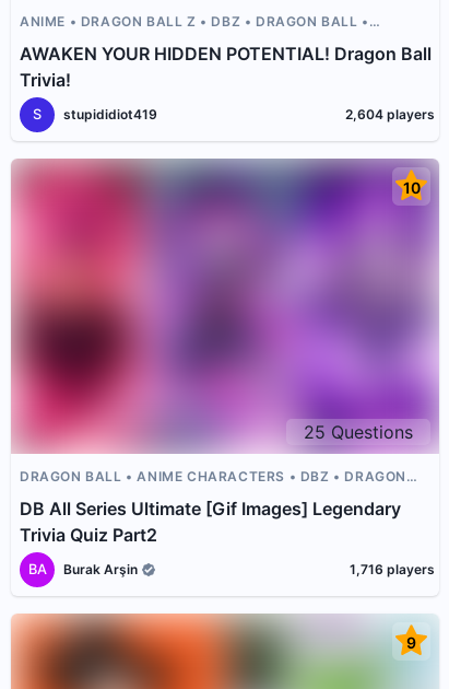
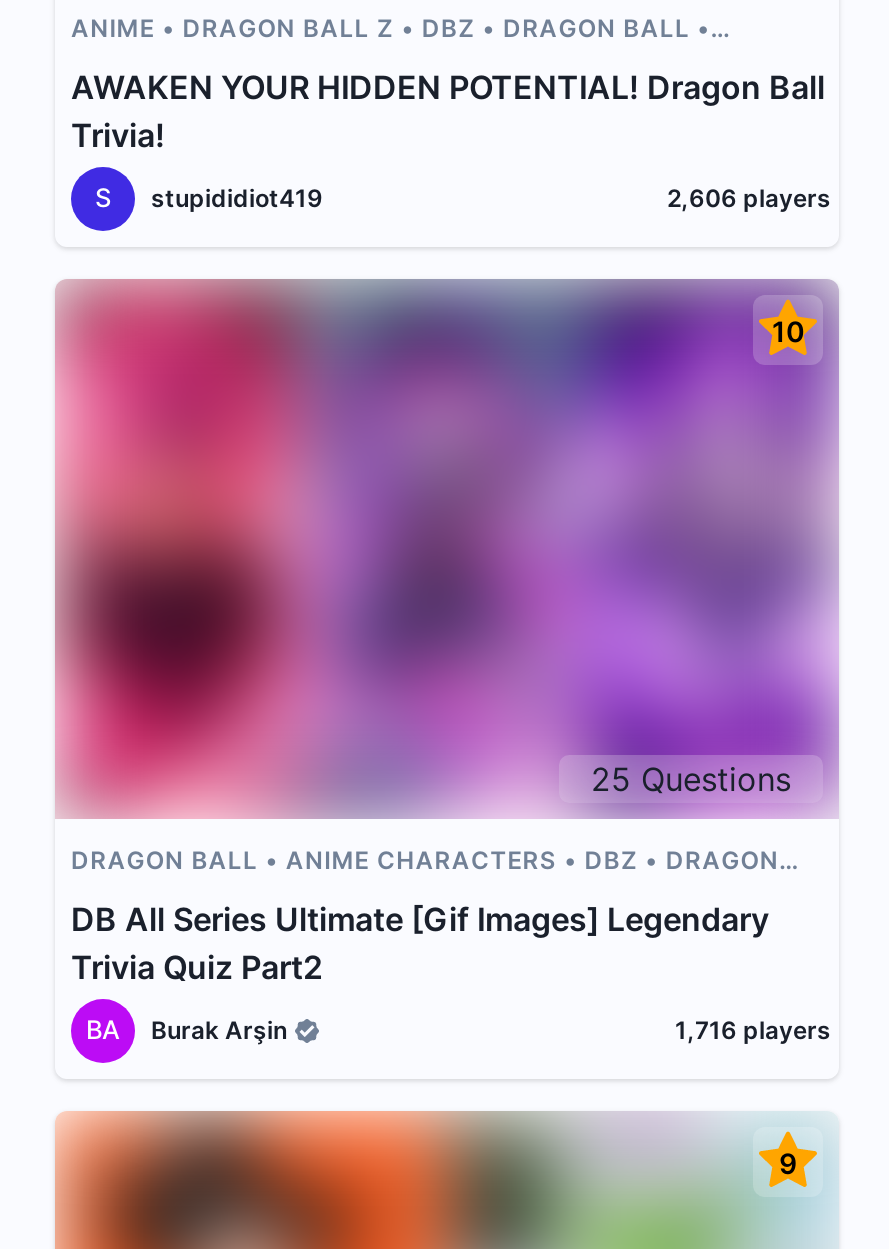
- 2,604 players
+ 2,606 players
